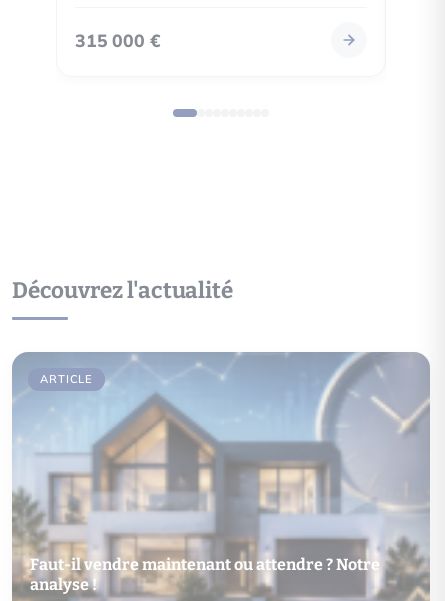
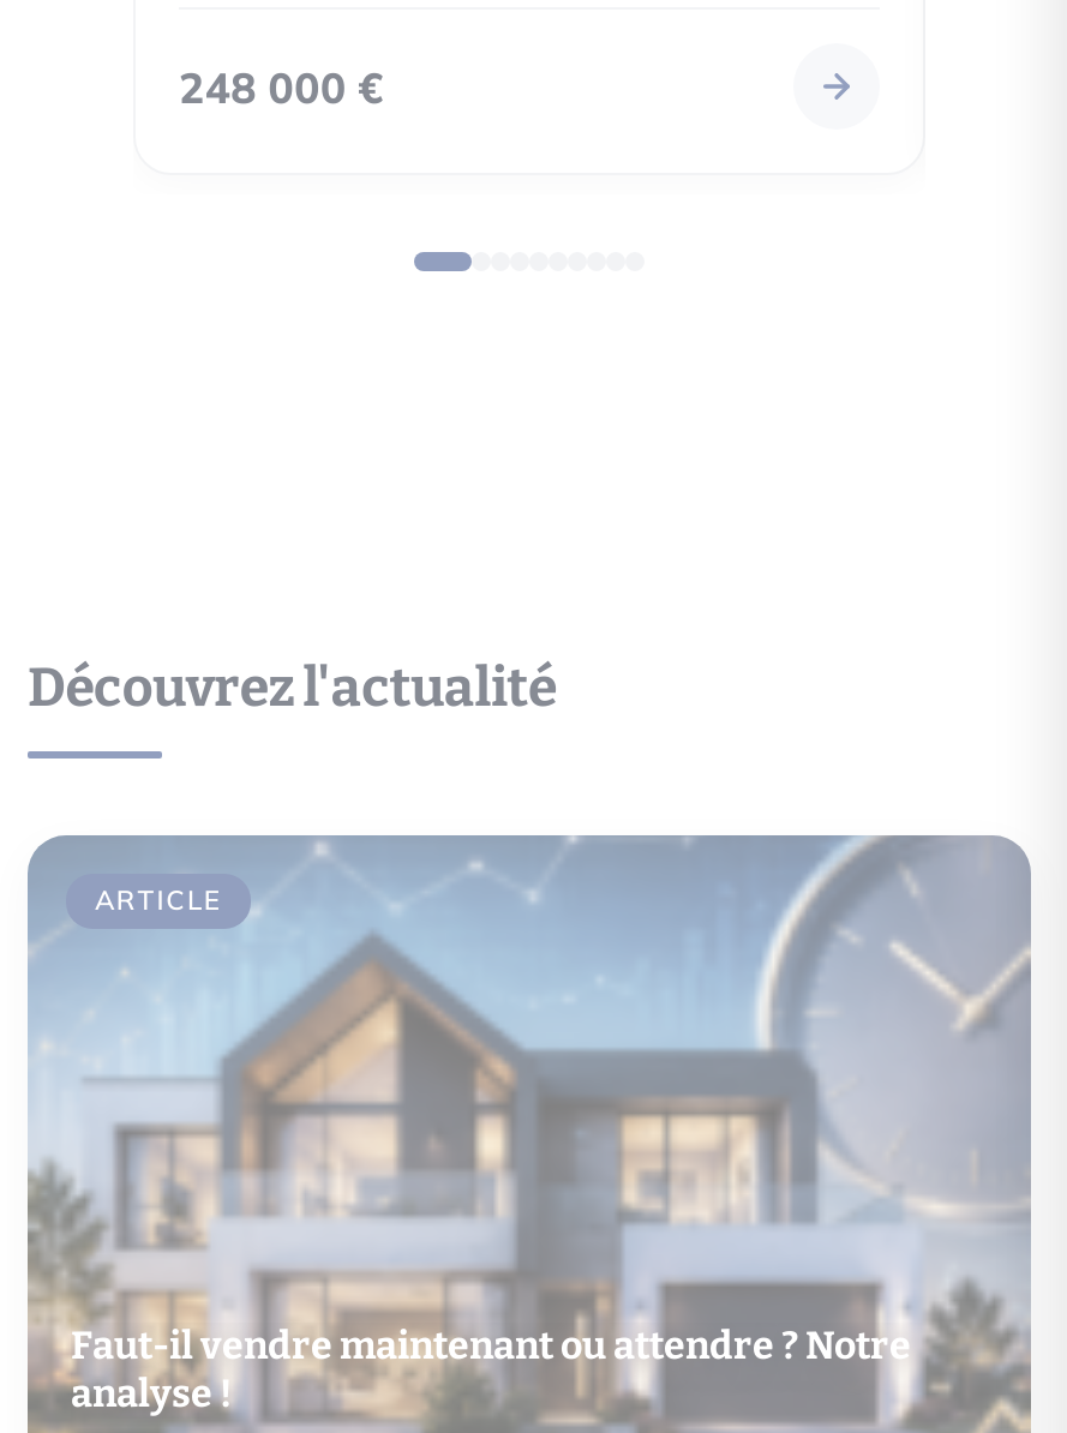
- 315 000 €
+ 248 000 €
